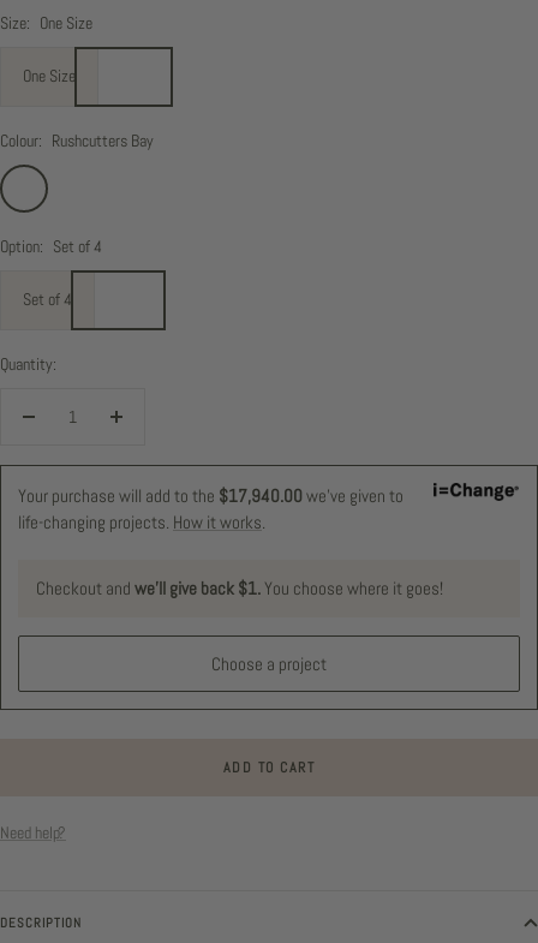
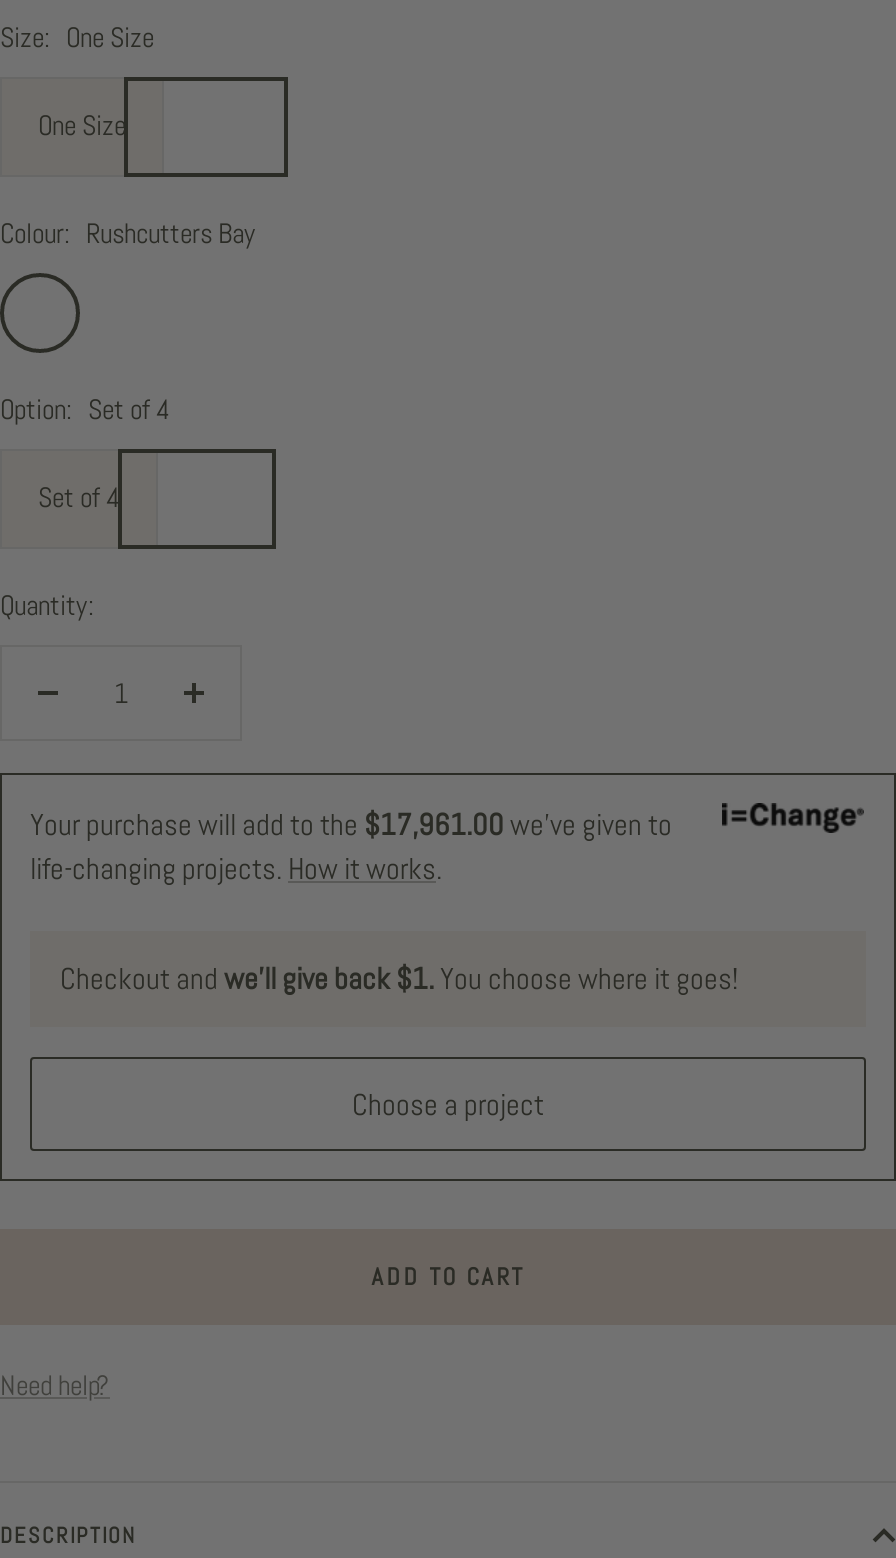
- Your purchase will add to the $17,940.00 we’ve given to
+ Your purchase will add to the $17,961.00 we’ve given to
